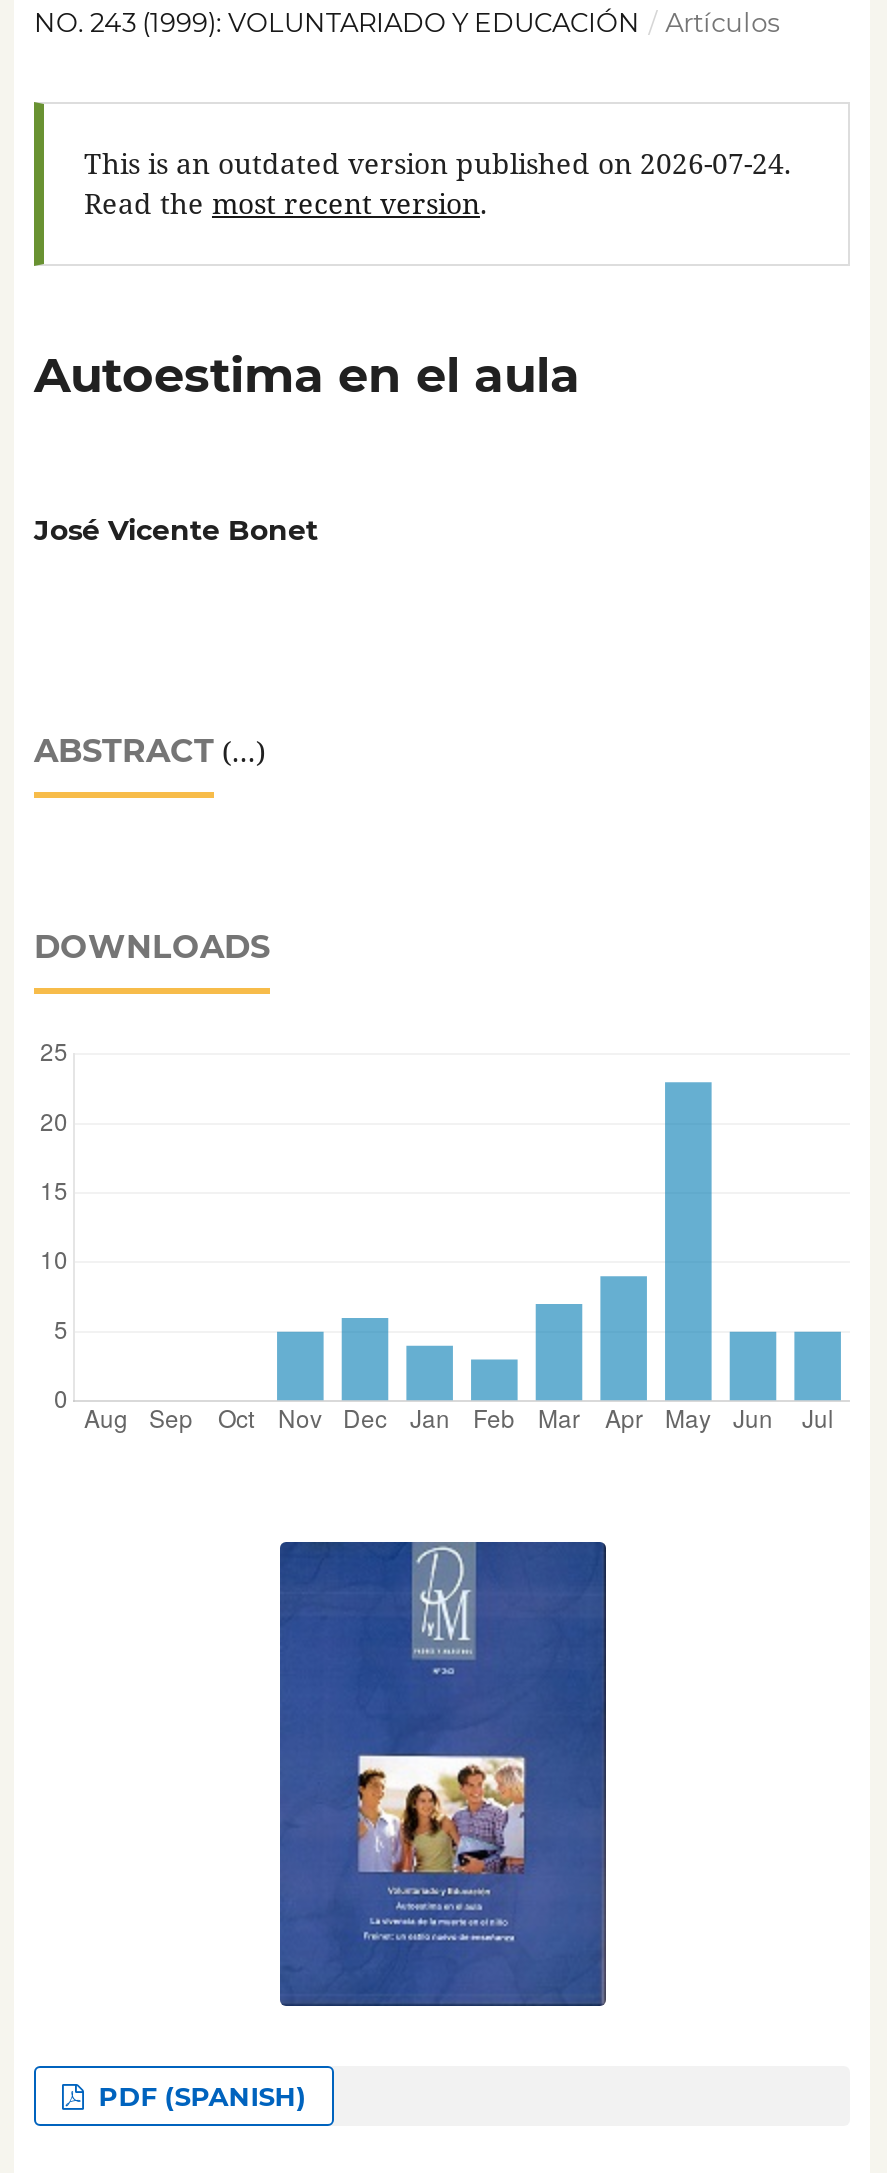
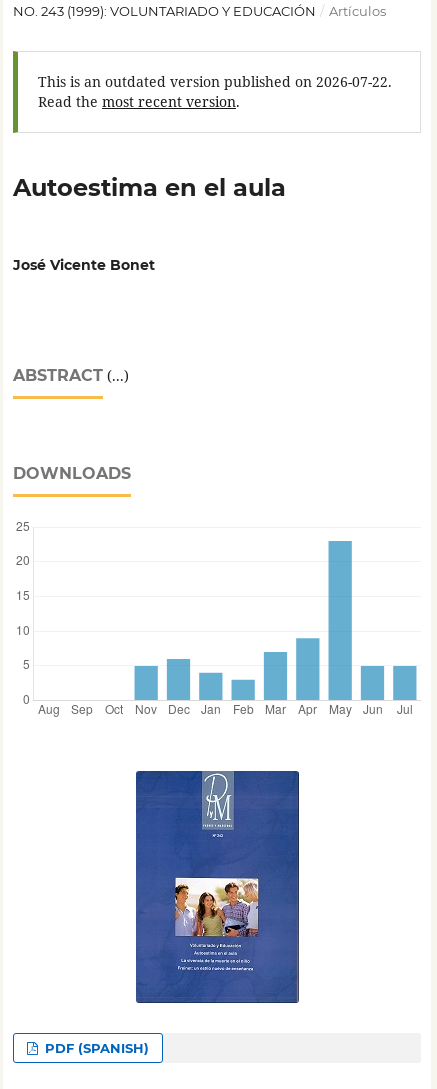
- This is an outdated version published on 2026-07-24.
+ This is an outdated version published on 2026-07-22.
